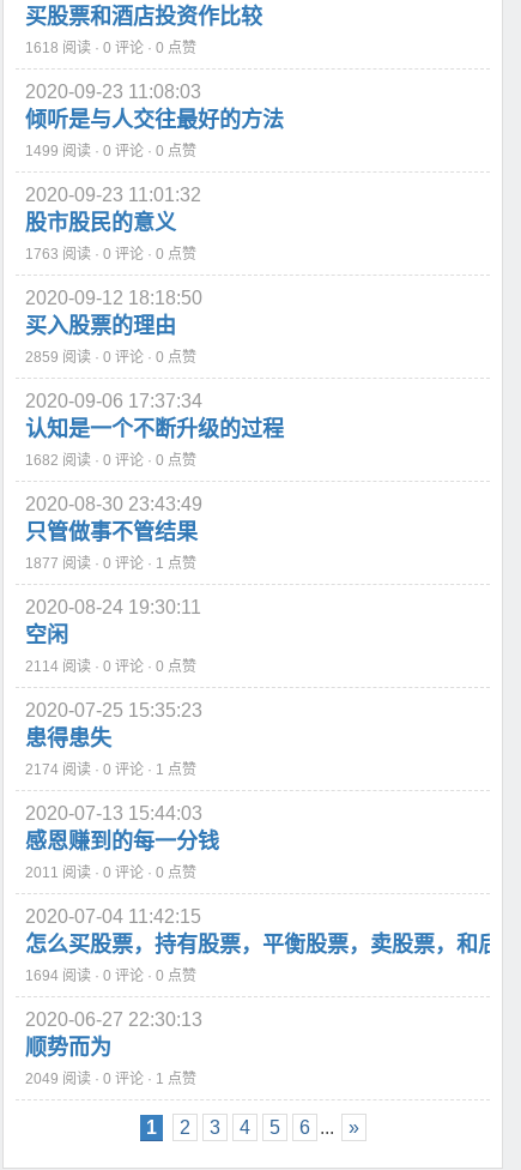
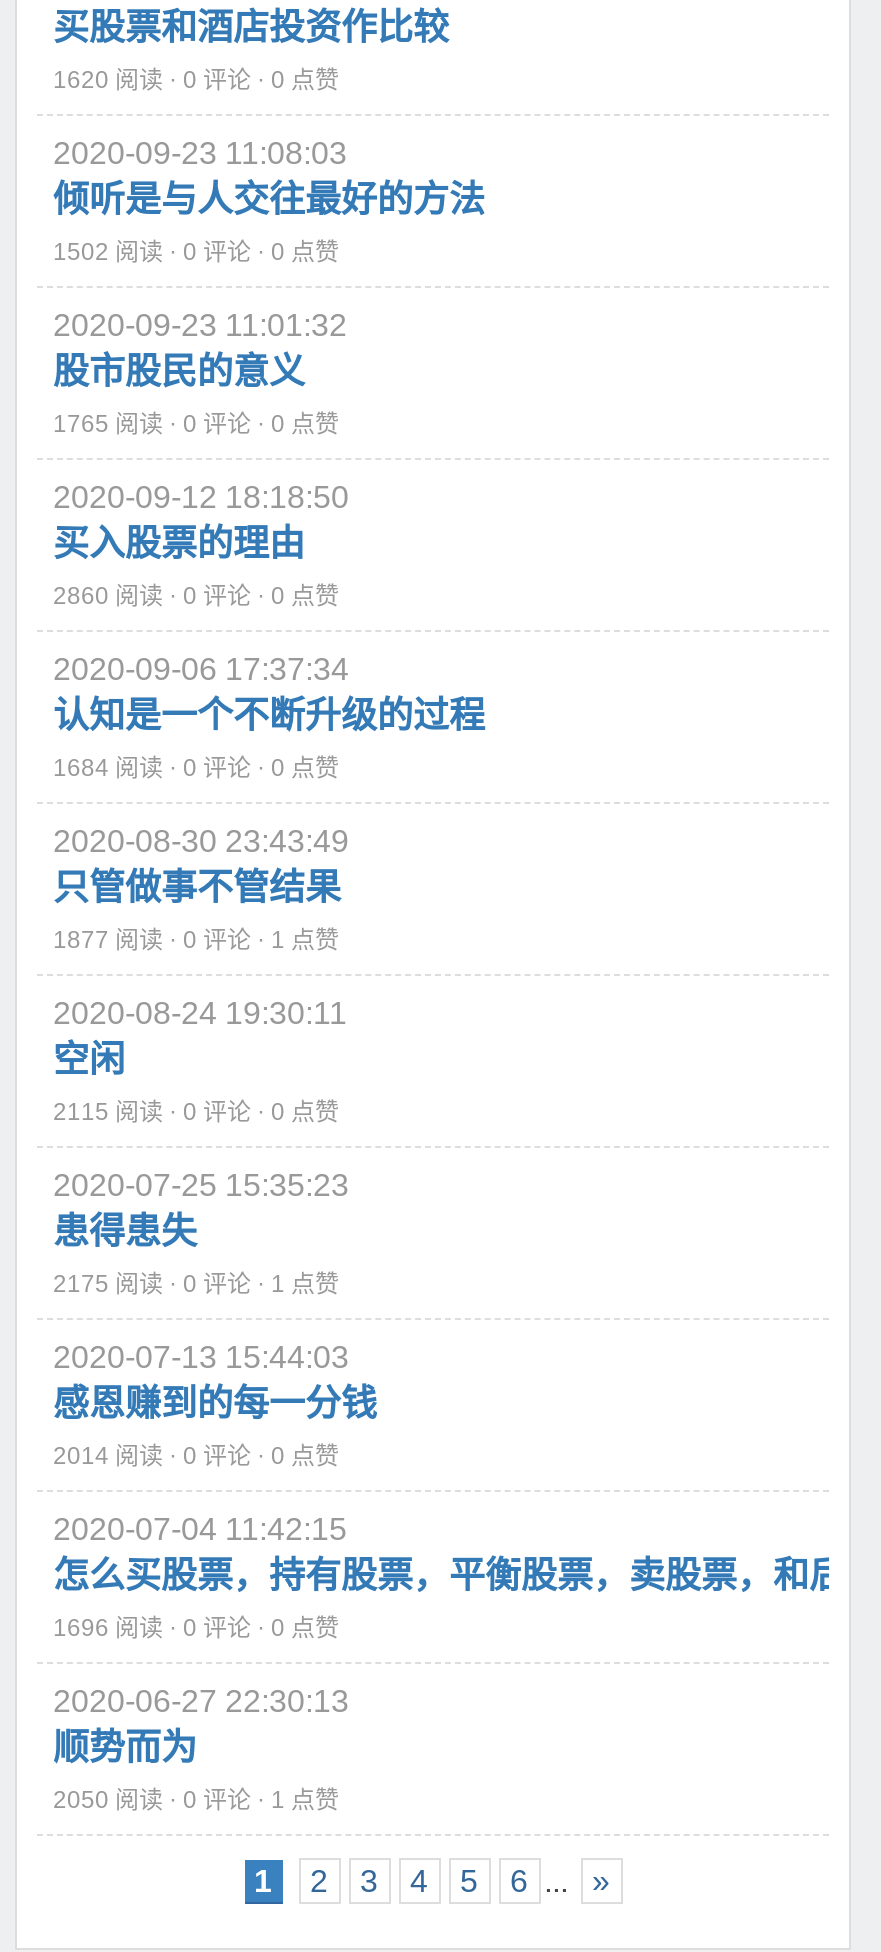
- 1618 阅读 · 0 评论 · 0 点赞
+ 1620 阅读 · 0 评论 · 0 点赞

- 1499 阅读 · 0 评论 · 0 点赞
+ 1502 阅读 · 0 评论 · 0 点赞

- 1763 阅读 · 0 评论 · 0 点赞
+ 1765 阅读 · 0 评论 · 0 点赞

- 2859 阅读 · 0 评论 · 0 点赞
+ 2860 阅读 · 0 评论 · 0 点赞

- 1682 阅读 · 0 评论 · 0 点赞
+ 1684 阅读 · 0 评论 · 0 点赞

- 2114 阅读 · 0 评论 · 0 点赞
+ 2115 阅读 · 0 评论 · 0 点赞

- 2174 阅读 · 0 评论 · 1 点赞
+ 2175 阅读 · 0 评论 · 1 点赞

- 2011 阅读 · 0 评论 · 0 点赞
+ 2014 阅读 · 0 评论 · 0 点赞

- 1694 阅读 · 0 评论 · 0 点赞
+ 1696 阅读 · 0 评论 · 0 点赞

- 2049 阅读 · 0 评论 · 1 点赞
+ 2050 阅读 · 0 评论 · 1 点赞
